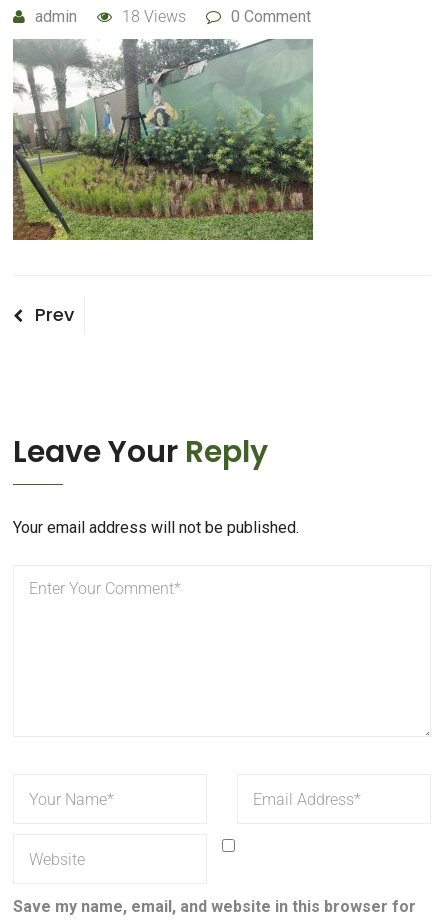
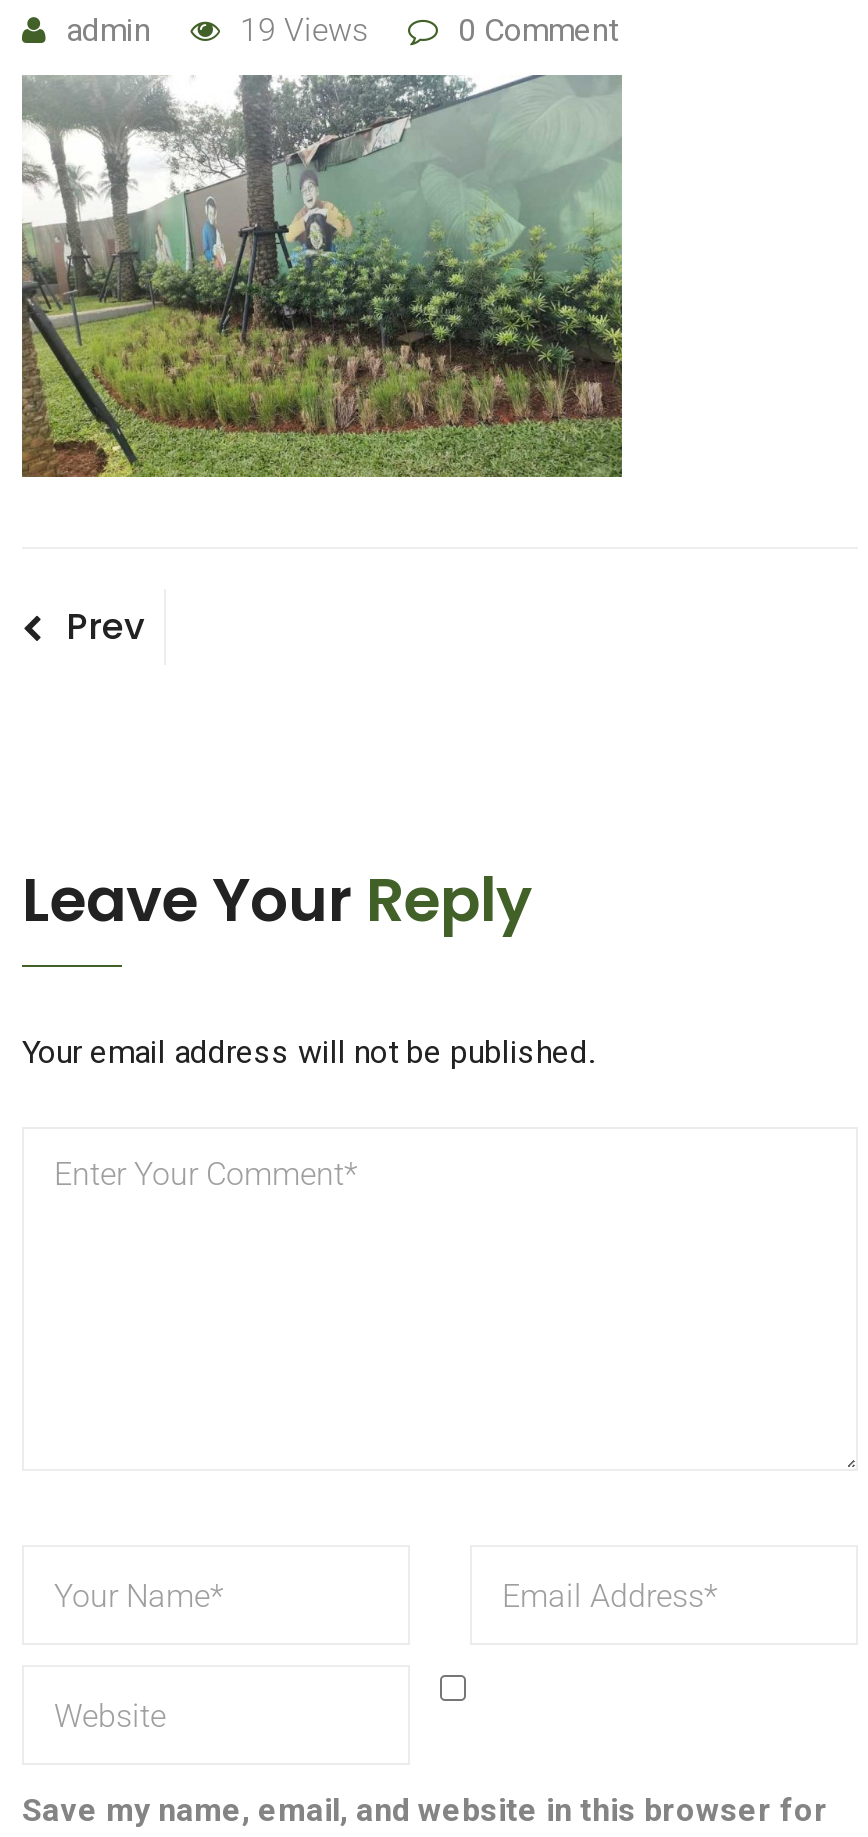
- 18 Views
+ 19 Views
